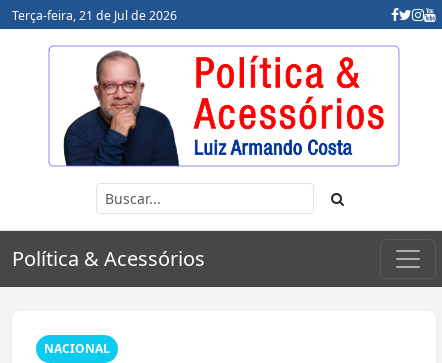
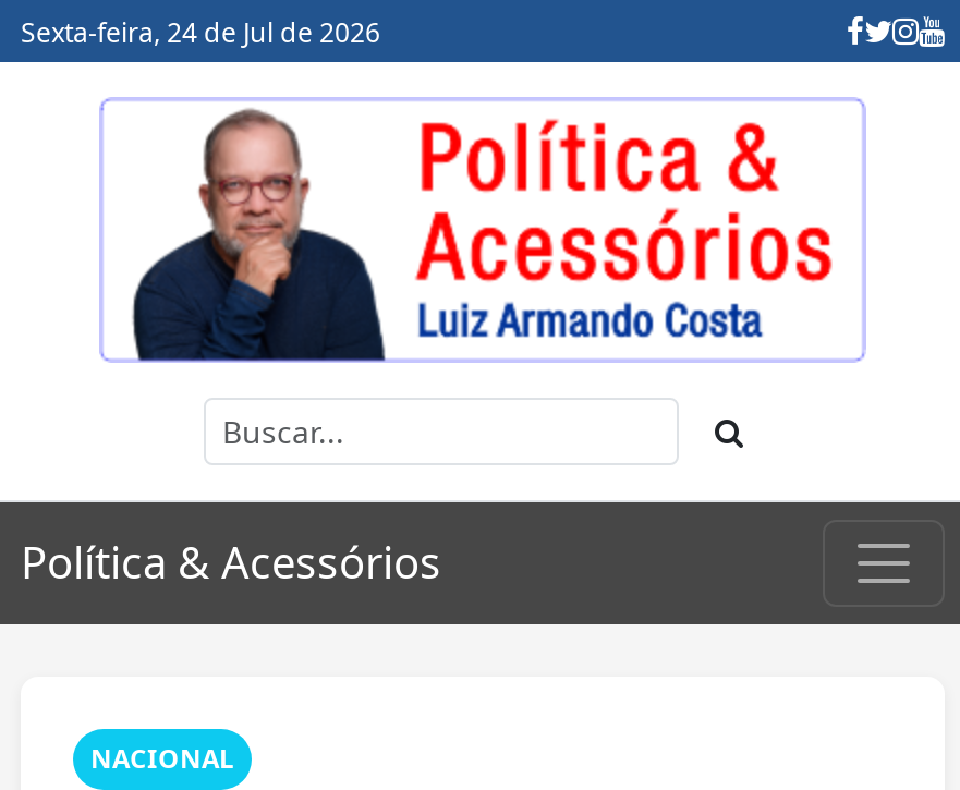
- Terça-feira, 21 de Jul de 2026
+ Sexta-feira, 24 de Jul de 2026
